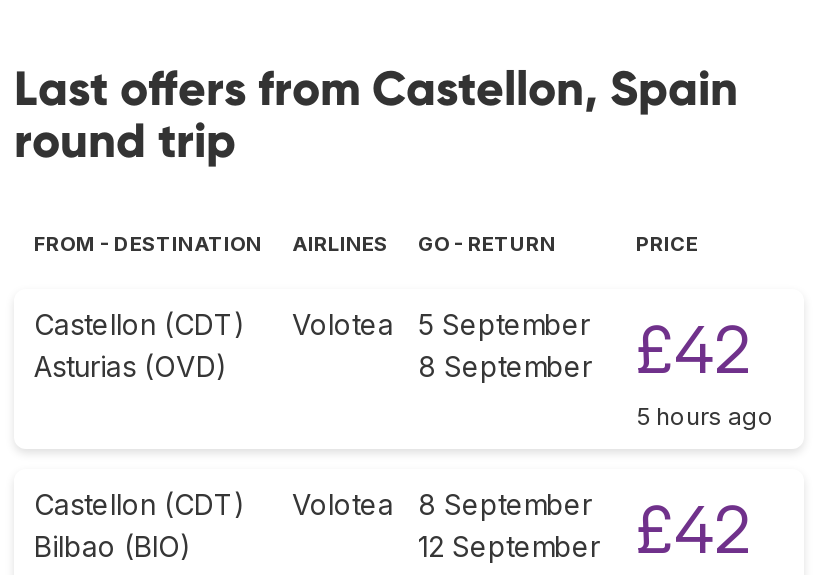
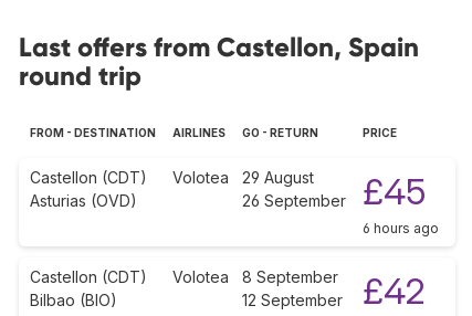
- 5 September
- 8 September
- £42
- 5 hours ago
+ 29 August
+ 26 September
+ £45
+ 6 hours ago
